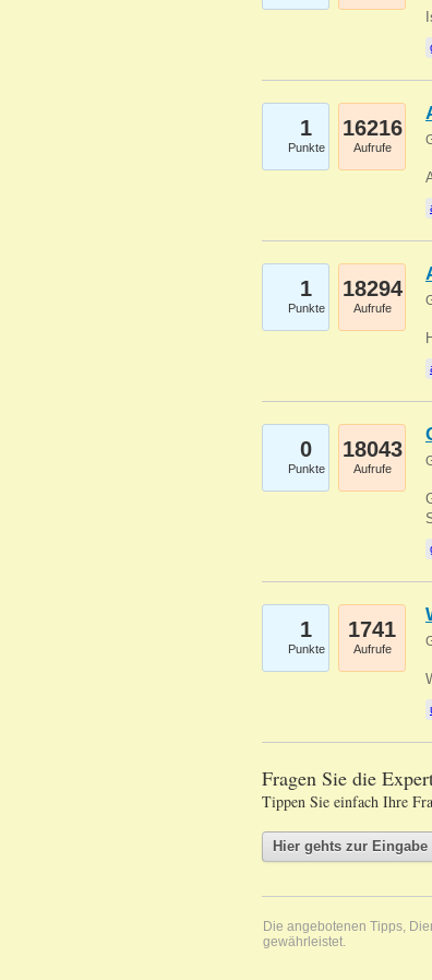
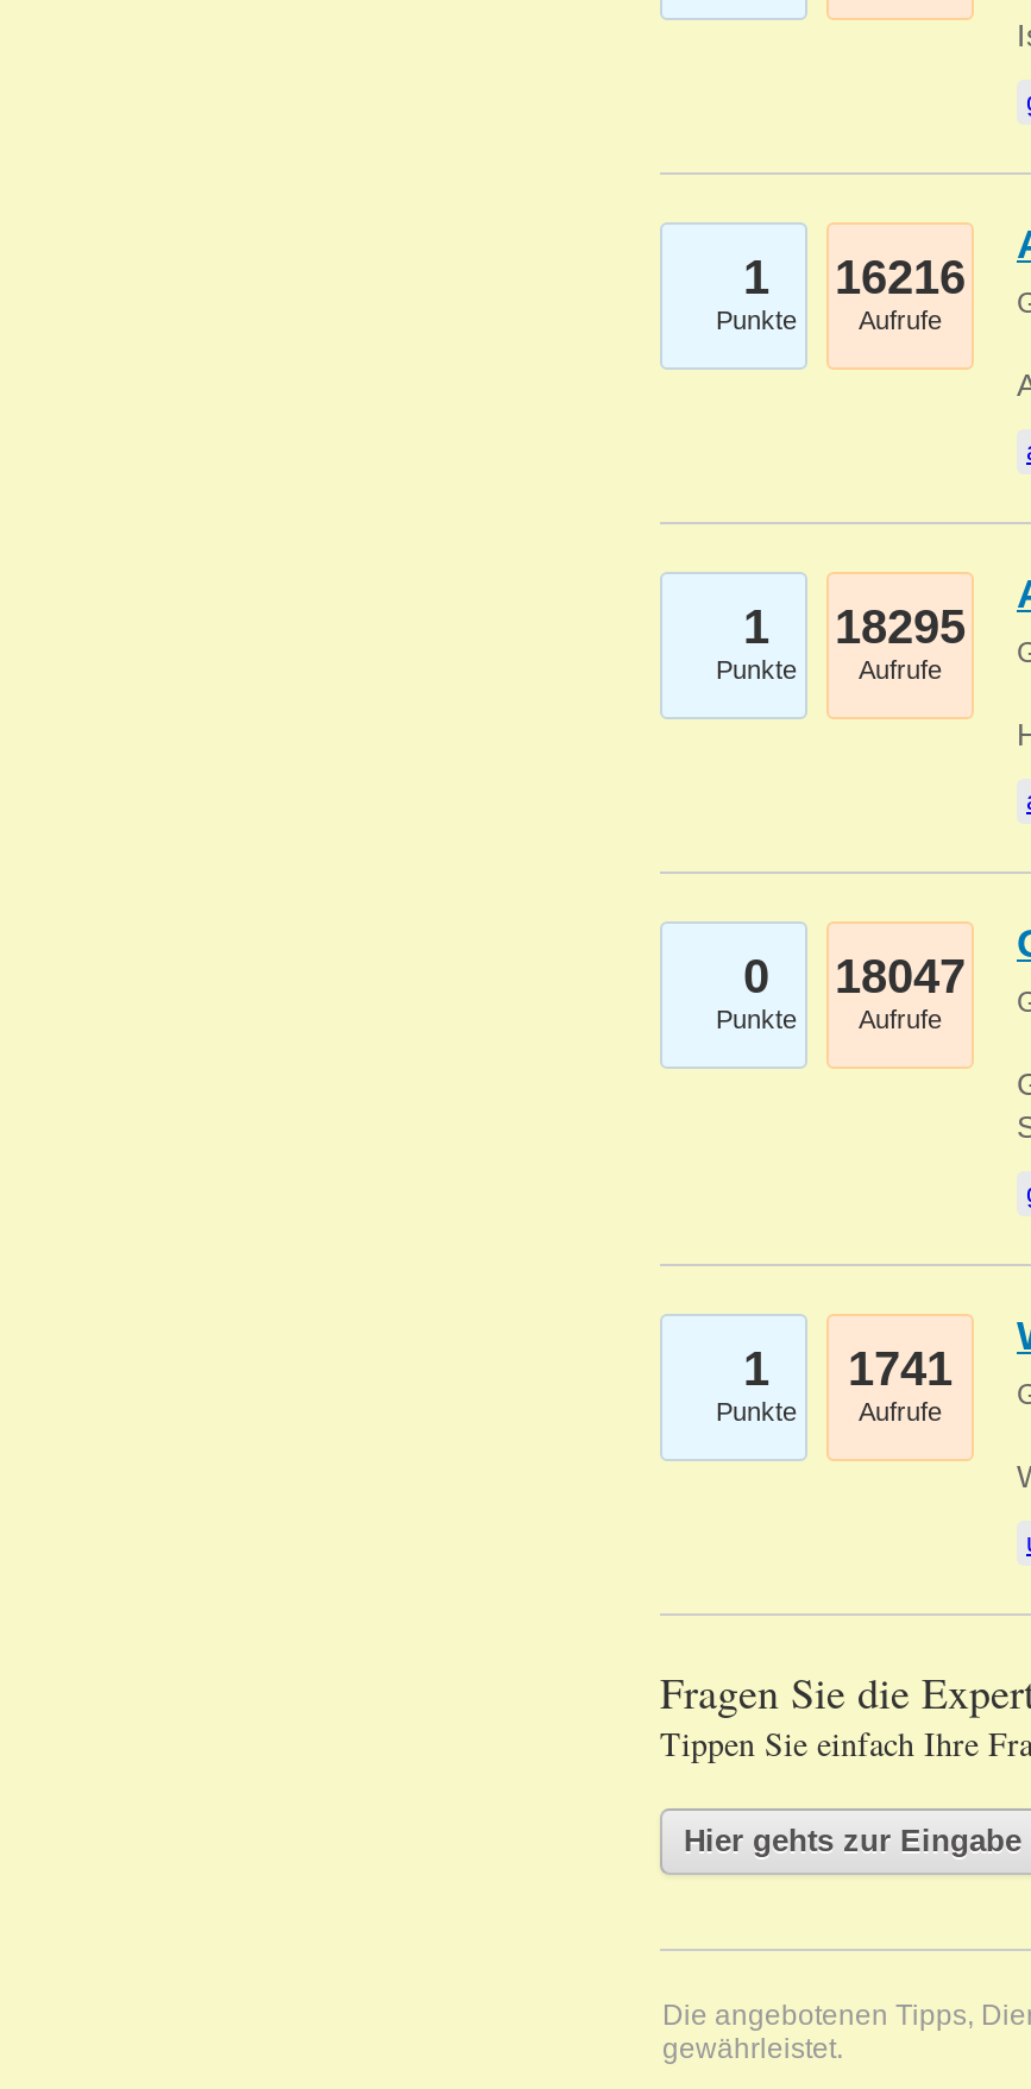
- 18294
+ 18295

- 18043
+ 18047
